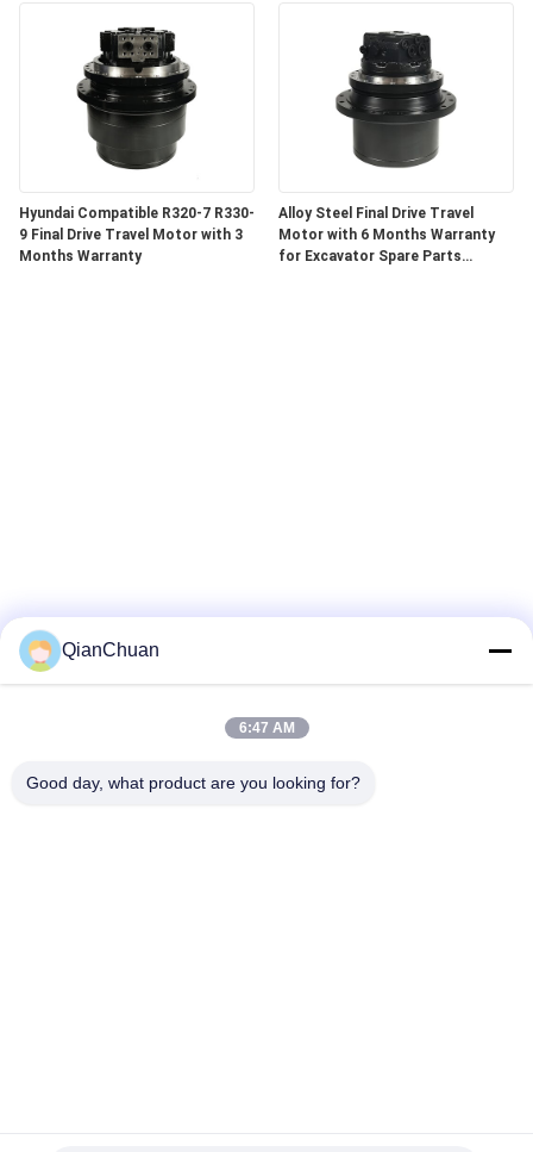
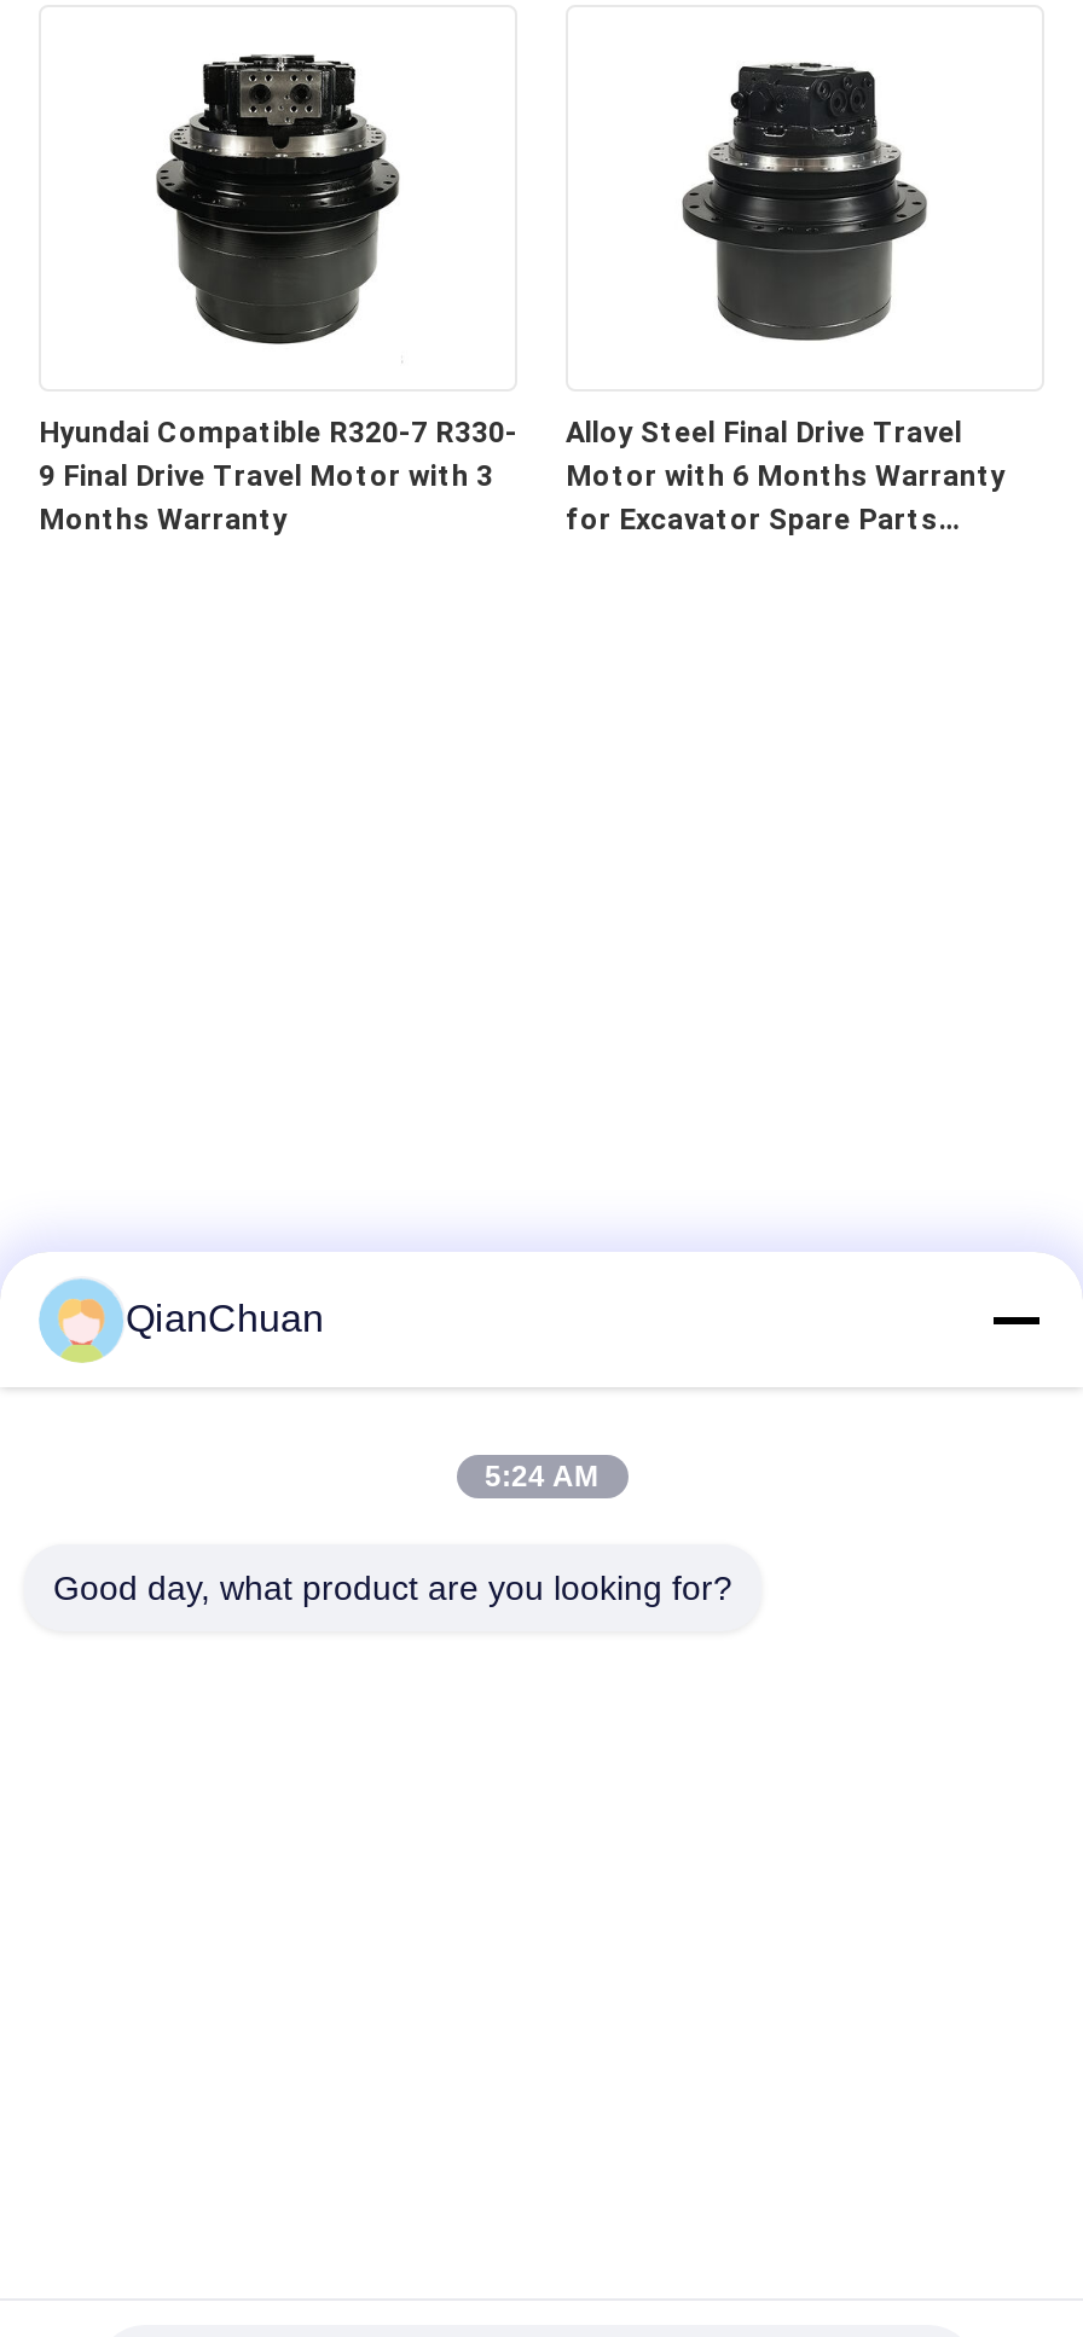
- 6:47 AM
+ 5:24 AM
